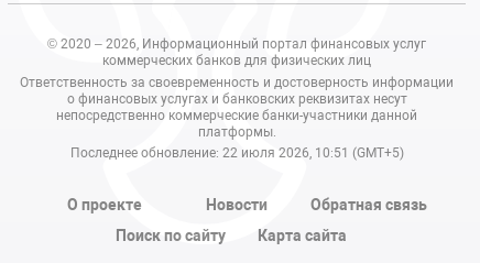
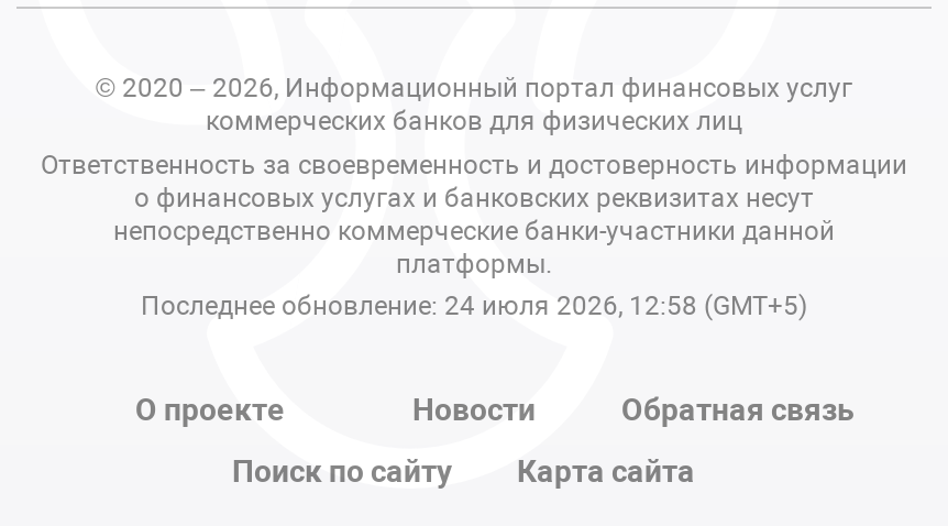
- Последнее обновление: 22 июля 2026, 10:51 (GMT+5)
+ Последнее обновление: 24 июля 2026, 12:58 (GMT+5)
